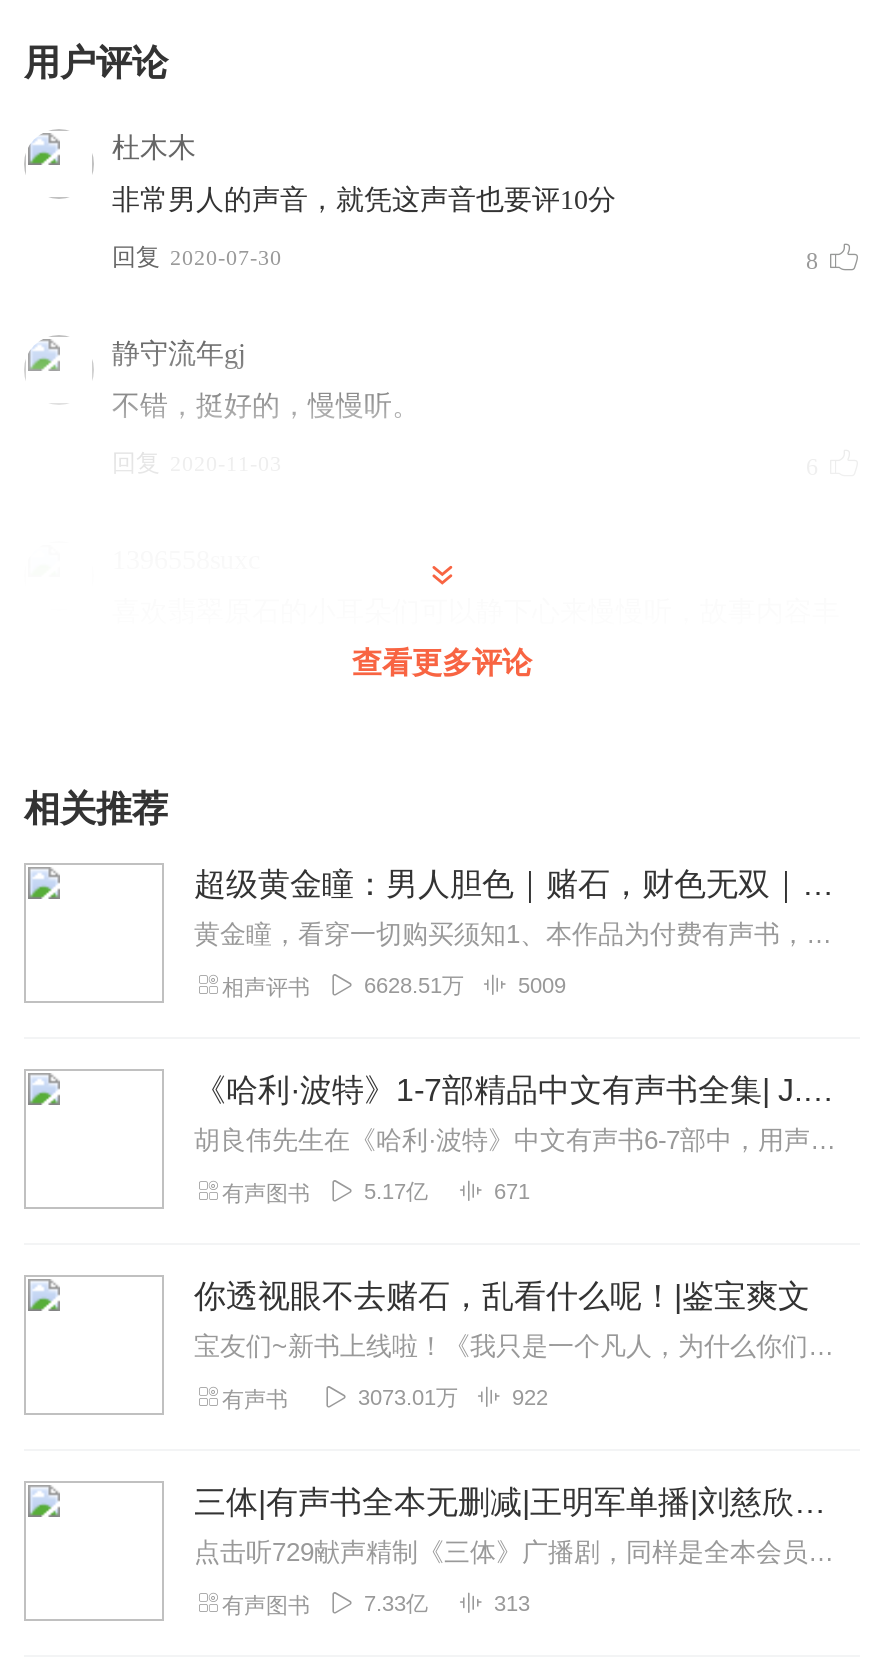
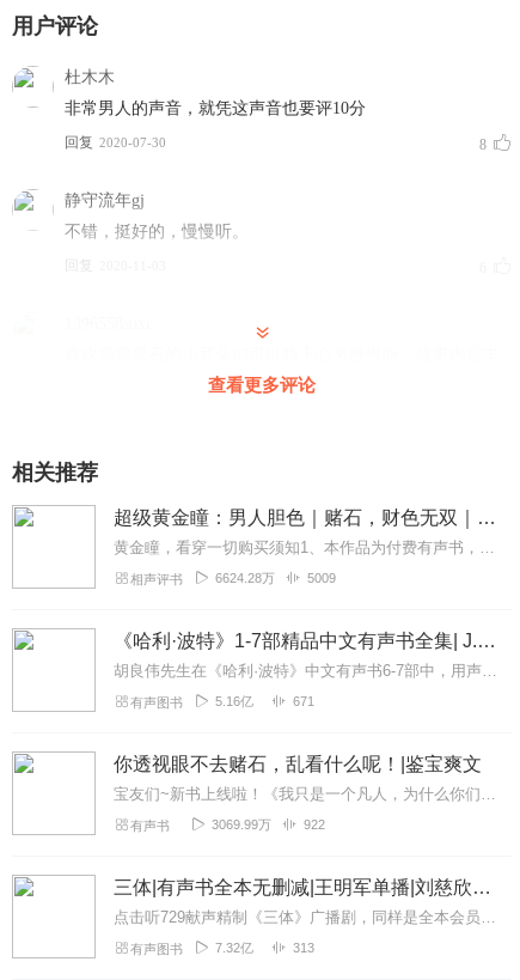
- 6628.51万
+ 6624.28万

- 5.17亿
+ 5.16亿

- 3073.01万
+ 3069.99万

- 7.33亿
+ 7.32亿
